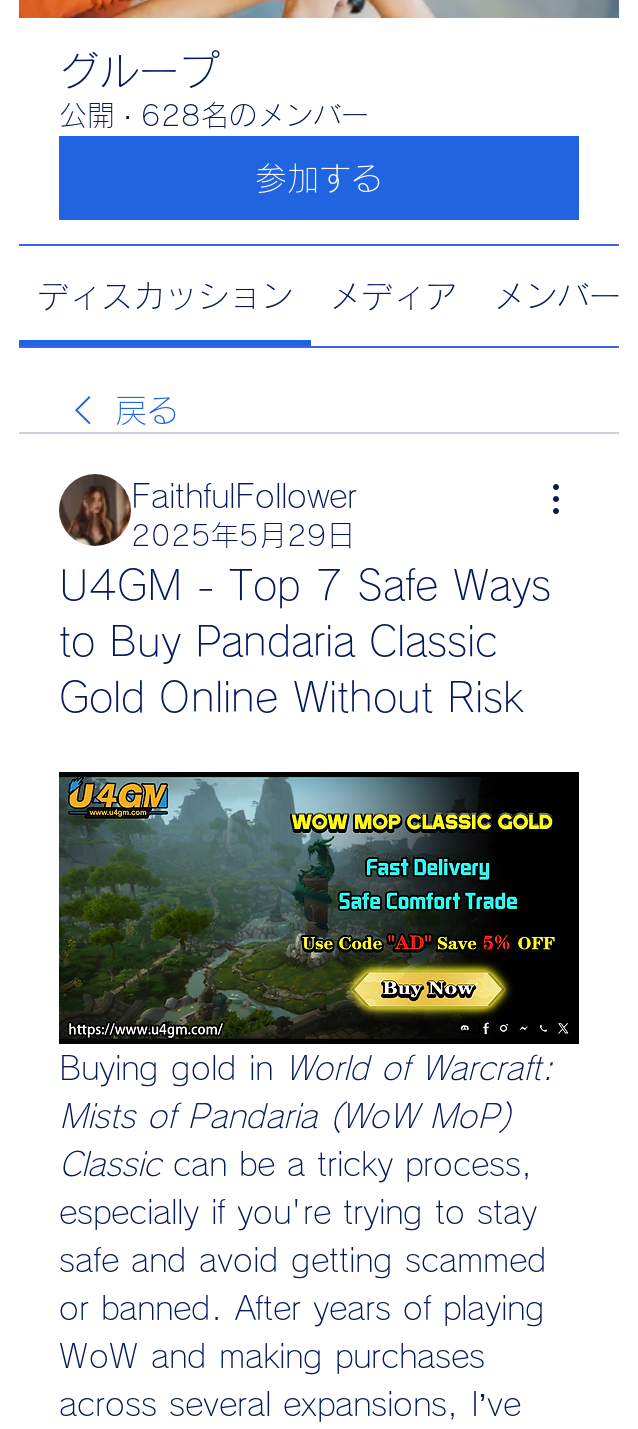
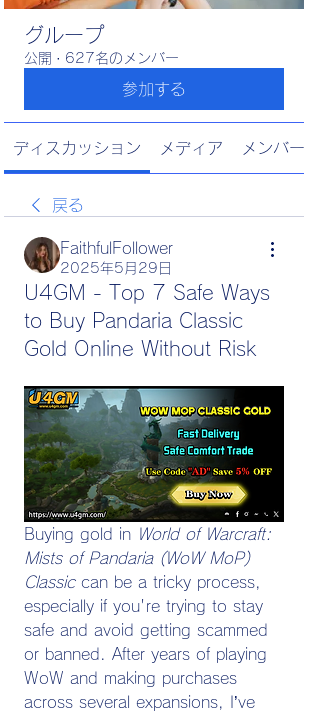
- 公開 · 628名のメンバー
+ 公開 · 627名のメンバー
